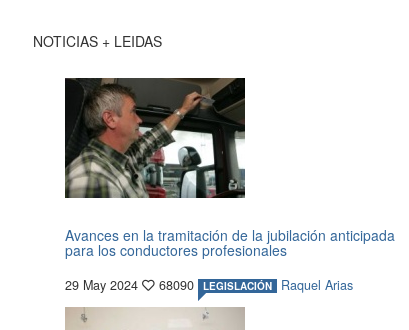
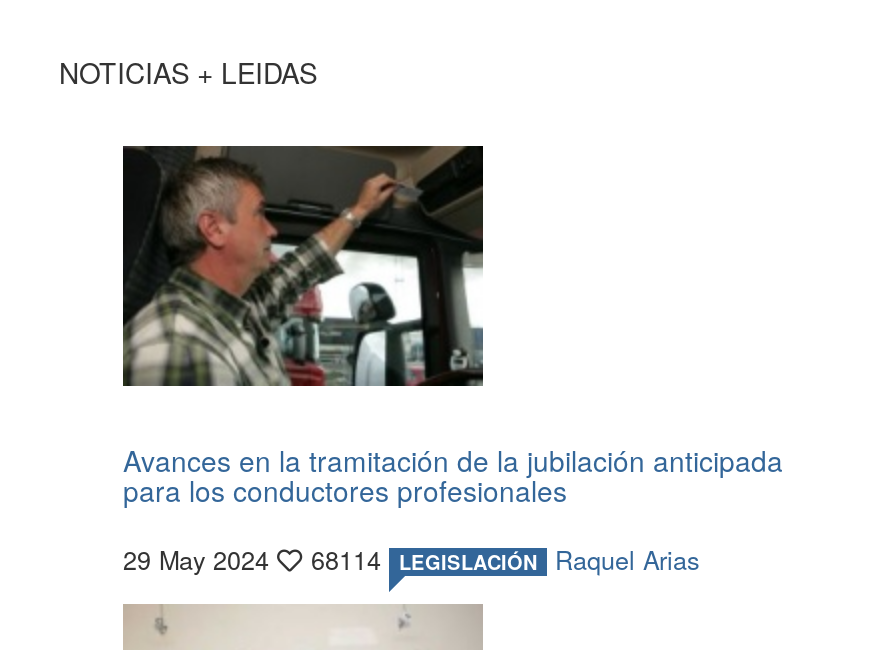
- 29 May 2024 68090 LEGISLACIÓN Raquel Arias
+ 29 May 2024 68114 LEGISLACIÓN Raquel Arias
